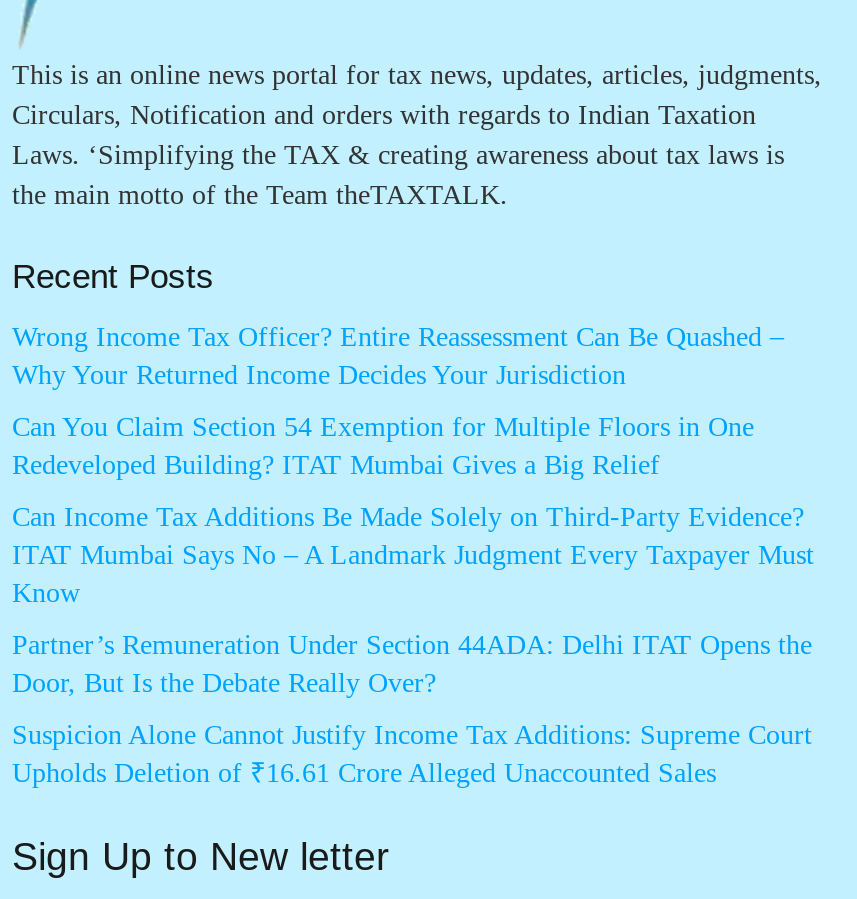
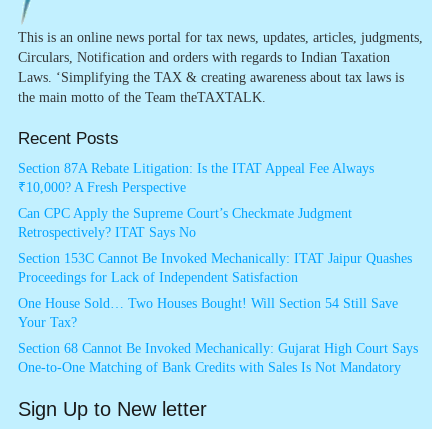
- Wrong Income Tax Officer? Entire Reassessment Can Be Quashed –
- Why Your Returned Income Decides Your Jurisdiction
+ Section 87A Rebate Litigation: Is the ITAT Appeal Fee Always
+ ₹10,000? A Fresh Perspective

- Can You Claim Section 54 Exemption for Multiple Floors in One
- Redeveloped Building? ITAT Mumbai Gives a Big Relief
+ Can CPC Apply the Supreme Court’s Checkmate Judgment
+ Retrospectively? ITAT Says No

- Can Income Tax Additions Be Made Solely on Third-Party Evidence?
- ITAT Mumbai Says No – A Landmark Judgment Every Taxpayer Must
- Know
+ Section 153C Cannot Be Invoked Mechanically: ITAT Jaipur Quashes
+ Proceedings for Lack of Independent Satisfaction

- Partner’s Remuneration Under Section 44ADA: Delhi ITAT Opens the
- Door, But Is the Debate Really Over?
+ One House Sold… Two Houses Bought! Will Section 54 Still Save
+ Your Tax?

- Suspicion Alone Cannot Justify Income Tax Additions: Supreme Court
- Upholds Deletion of ₹16.61 Crore Alleged Unaccounted Sales
+ Section 68 Cannot Be Invoked Mechanically: Gujarat High Court Says
+ One-to-One Matching of Bank Credits with Sales Is Not Mandatory
